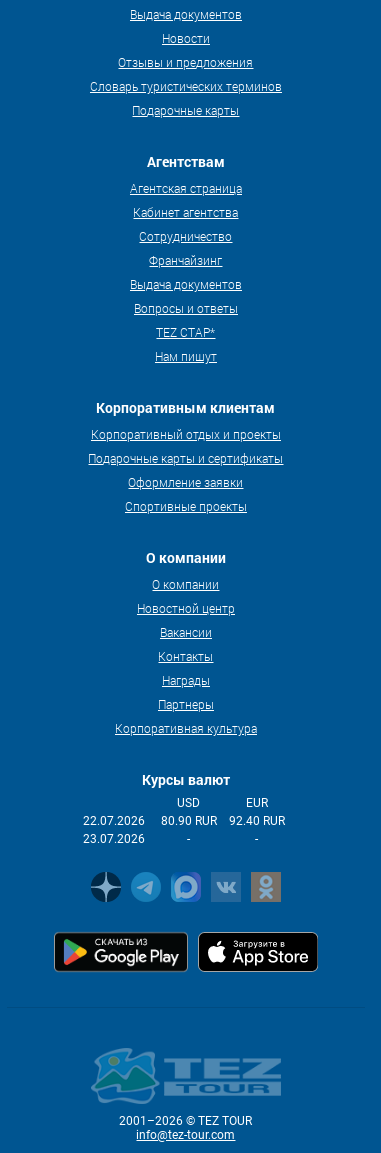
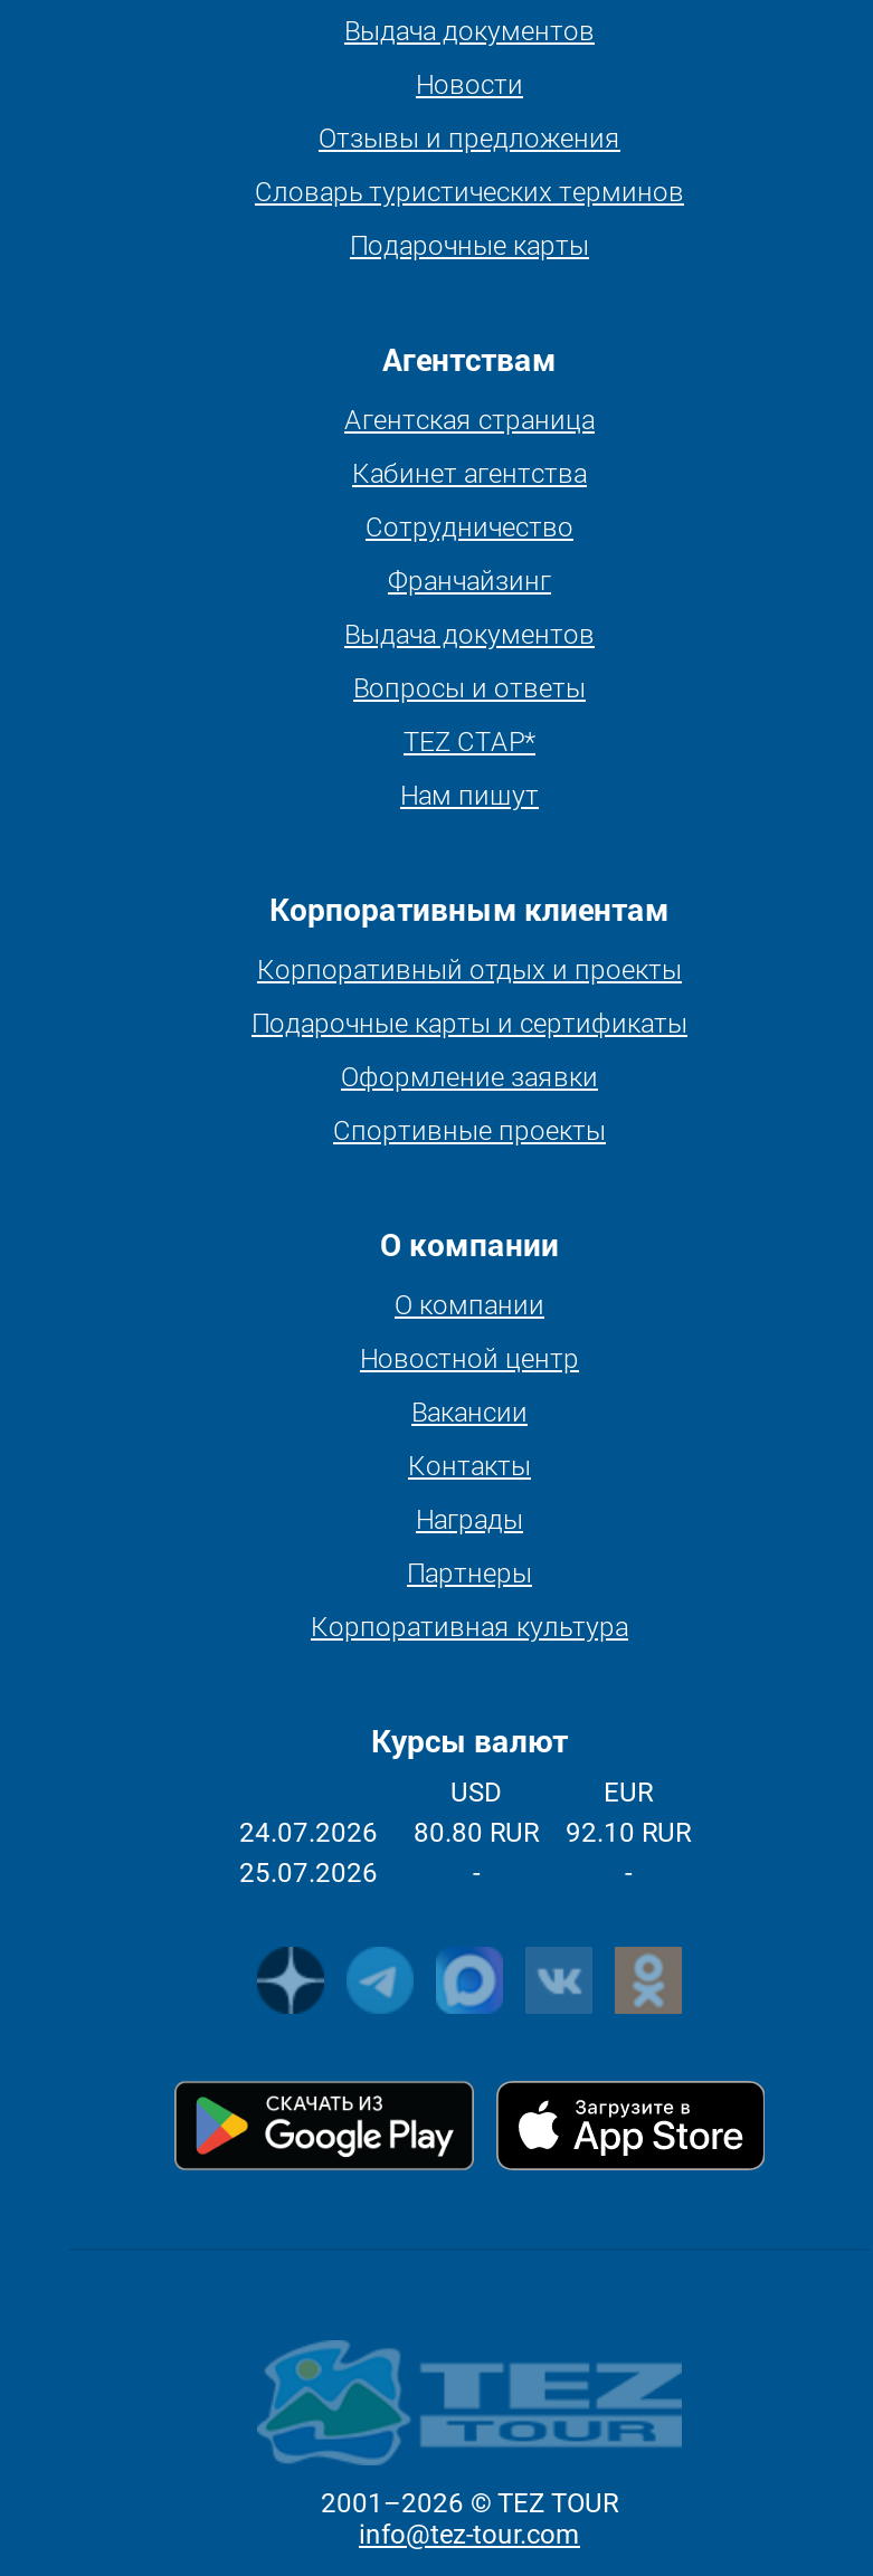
- 22.07.2026
+ 24.07.2026

- 80.90 RUR
+ 80.80 RUR

- 92.40 RUR
+ 92.10 RUR

- 23.07.2026
+ 25.07.2026
